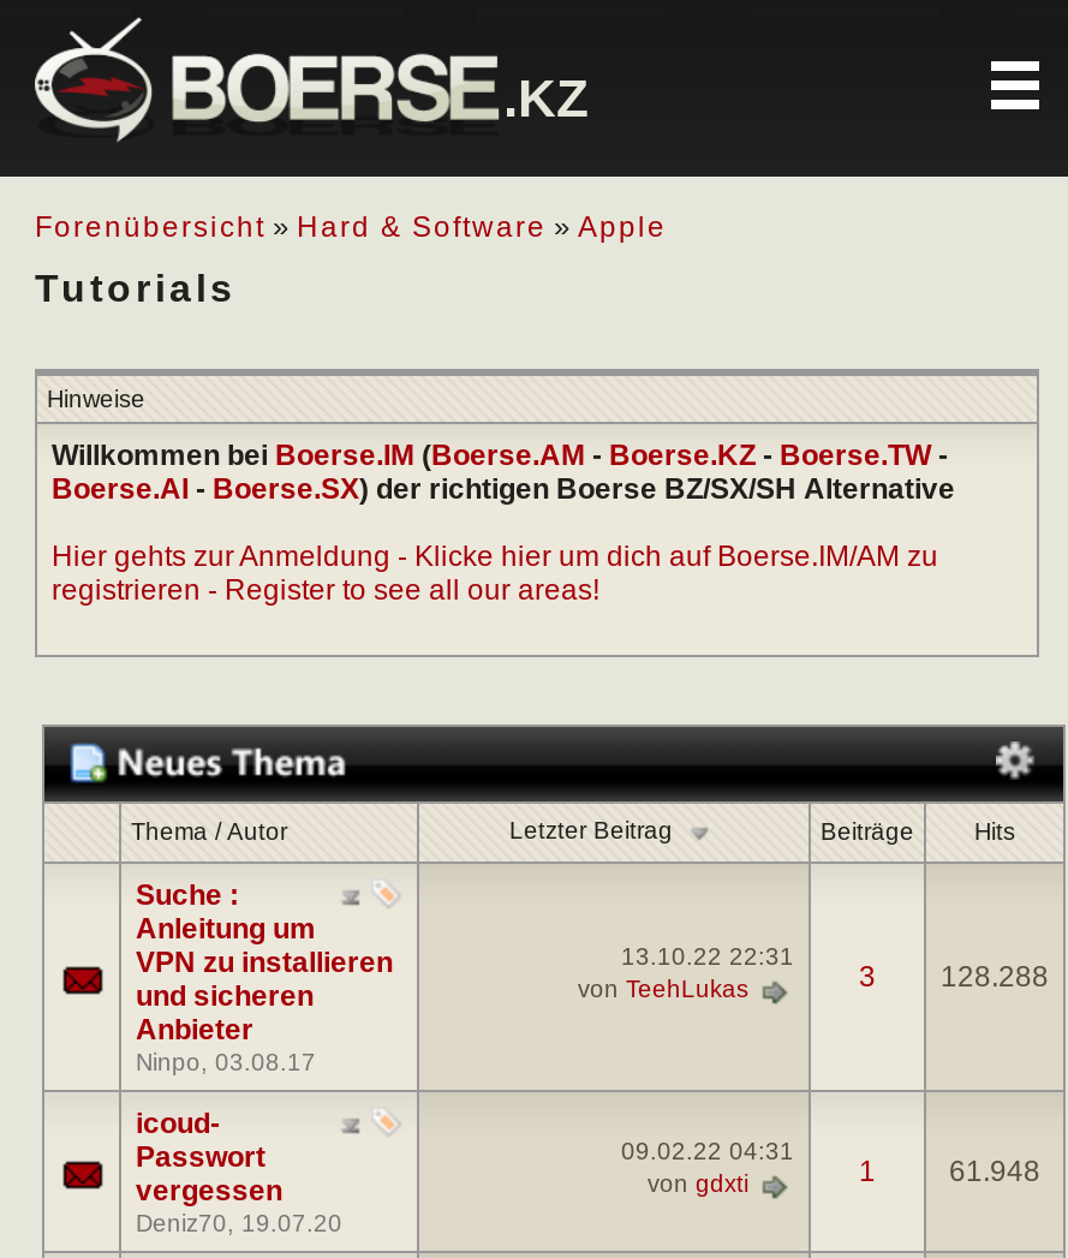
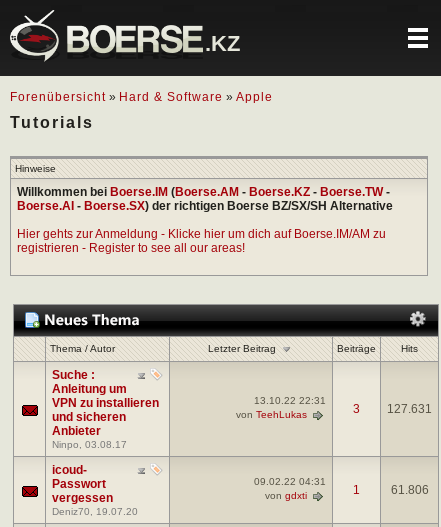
- 3 128.288
+ 3 127.631

- 61.948
+ 61.806
